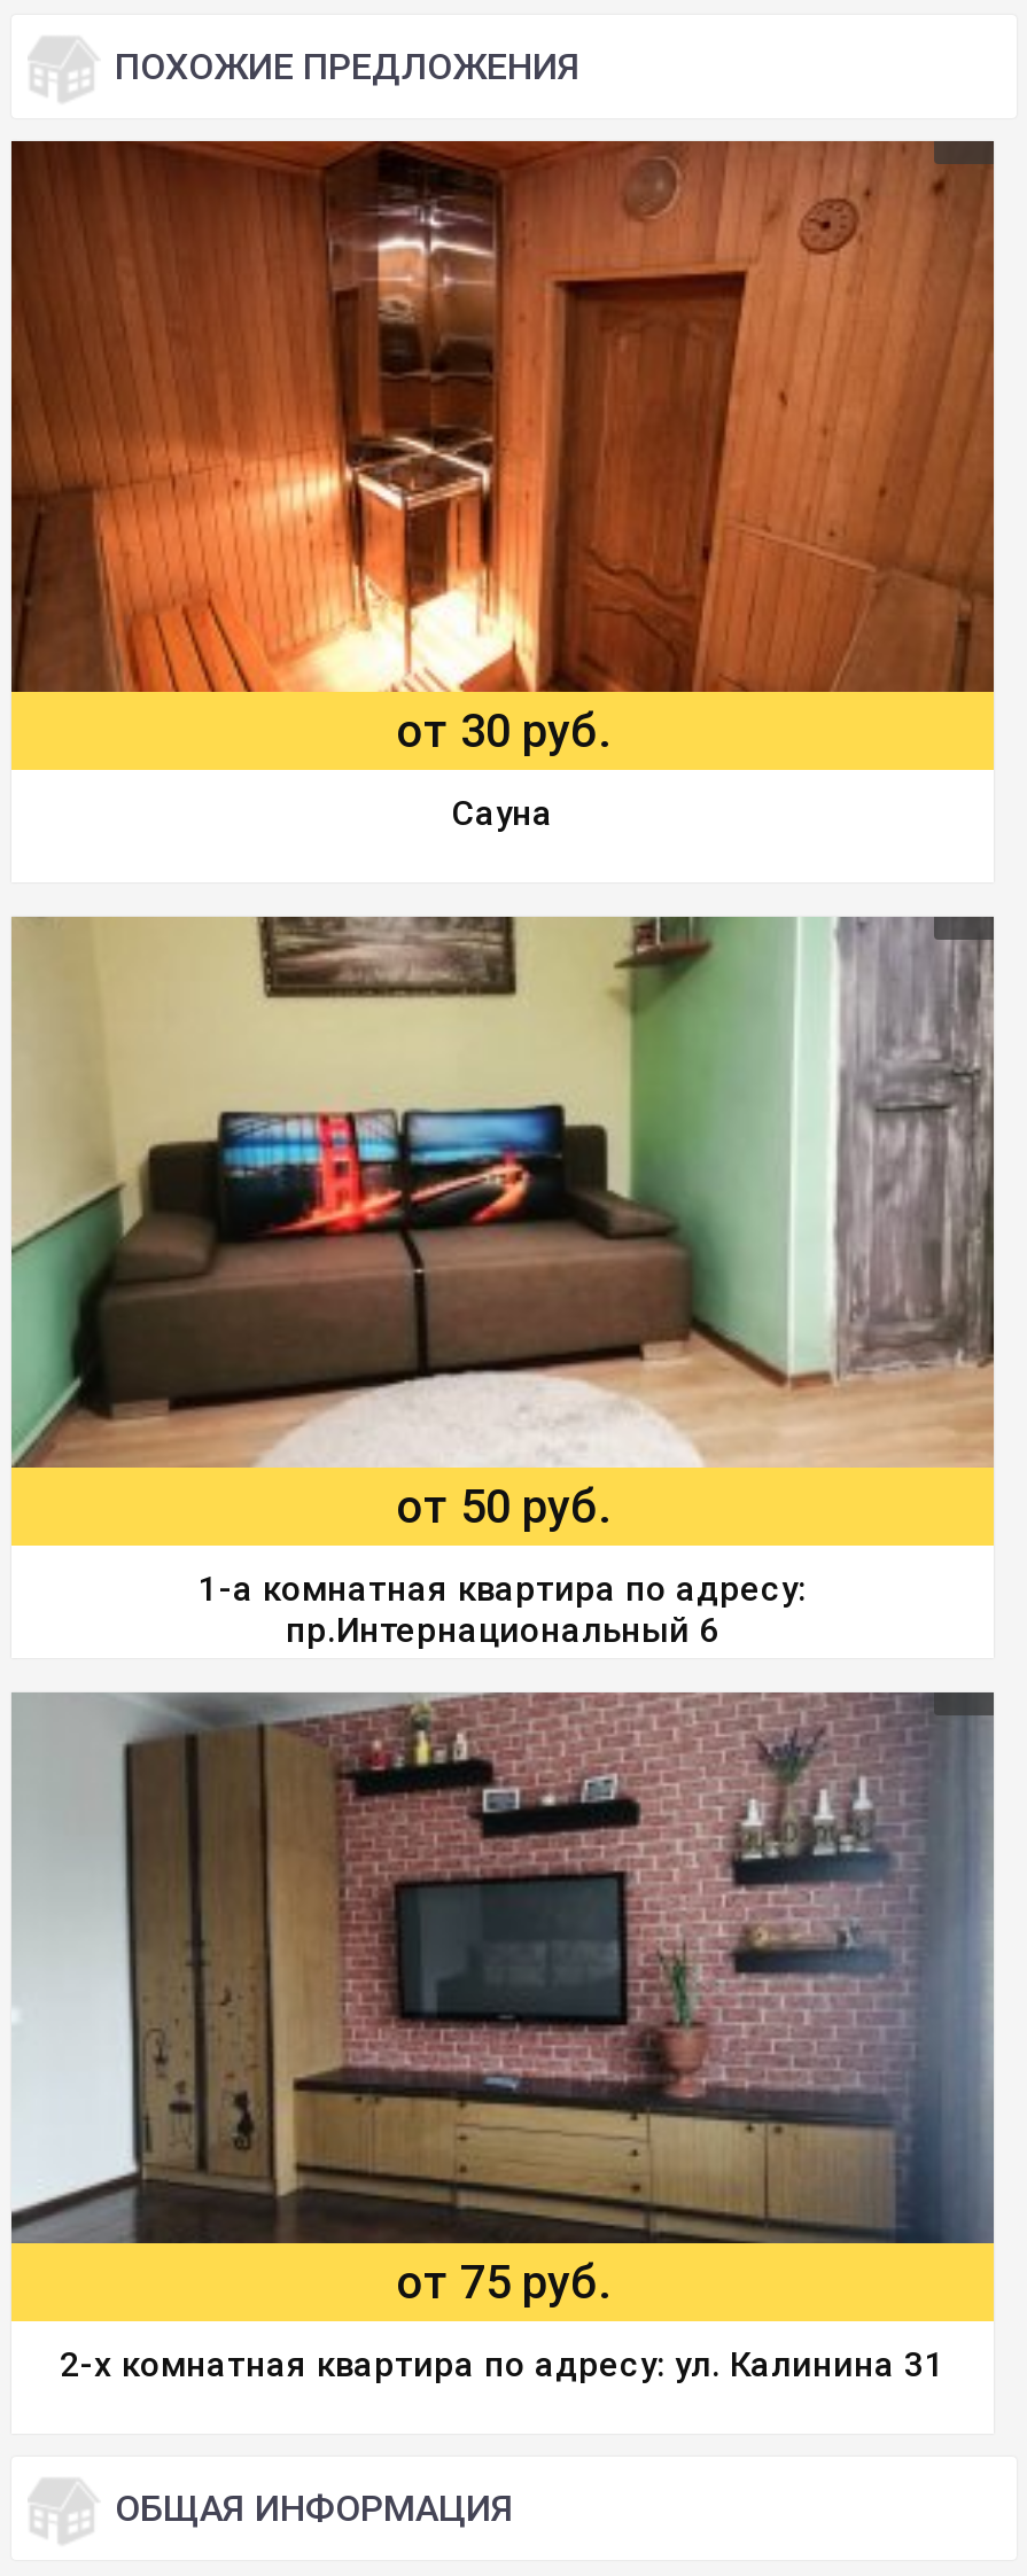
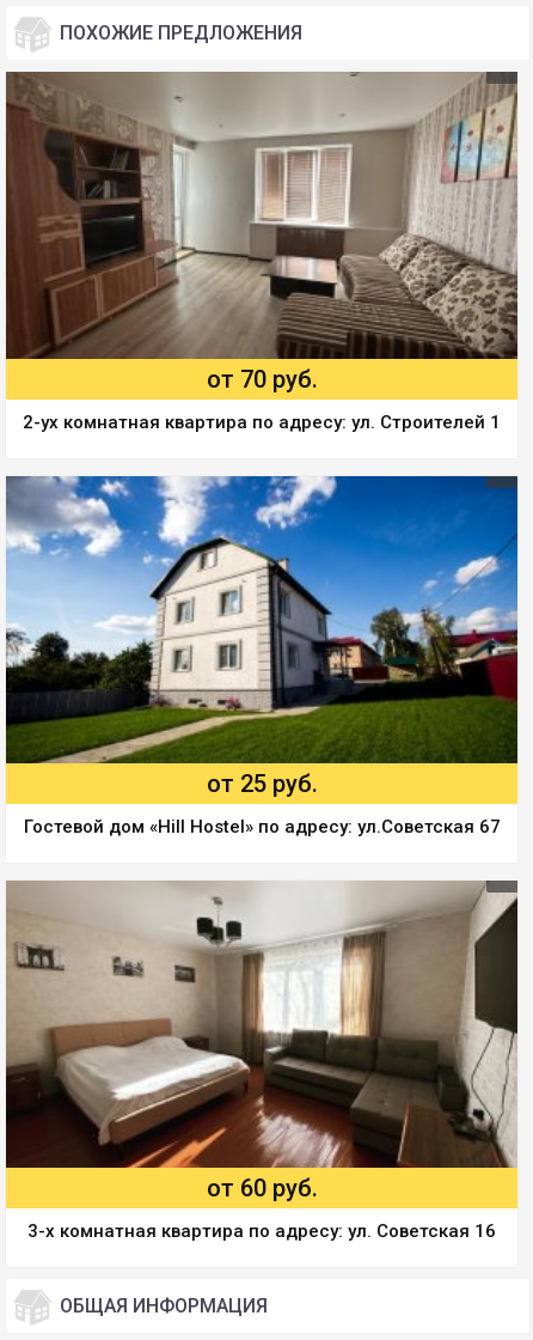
- [image]
- от 30 руб.
+ [image]
+ от 70 руб.

- Сауна
+ 2-ух комнатная квартира по адресу: ул. Строителей 1

- [image]
- от 50 руб.
+ [image]
+ от 25 руб.

- 1-а комнатная квартира по адресу:
- пр.Интернациональный 6
+ Гостевой дом «Hill Hostel» по адресу: ул.Советская 67

- [image]
- от 75 руб.
+ [image]
+ от 60 руб.

- 2-х комнатная квартира по адресу: ул. Калинина 31
+ 3-х комнатная квартира по адресу: ул. Советская 16
